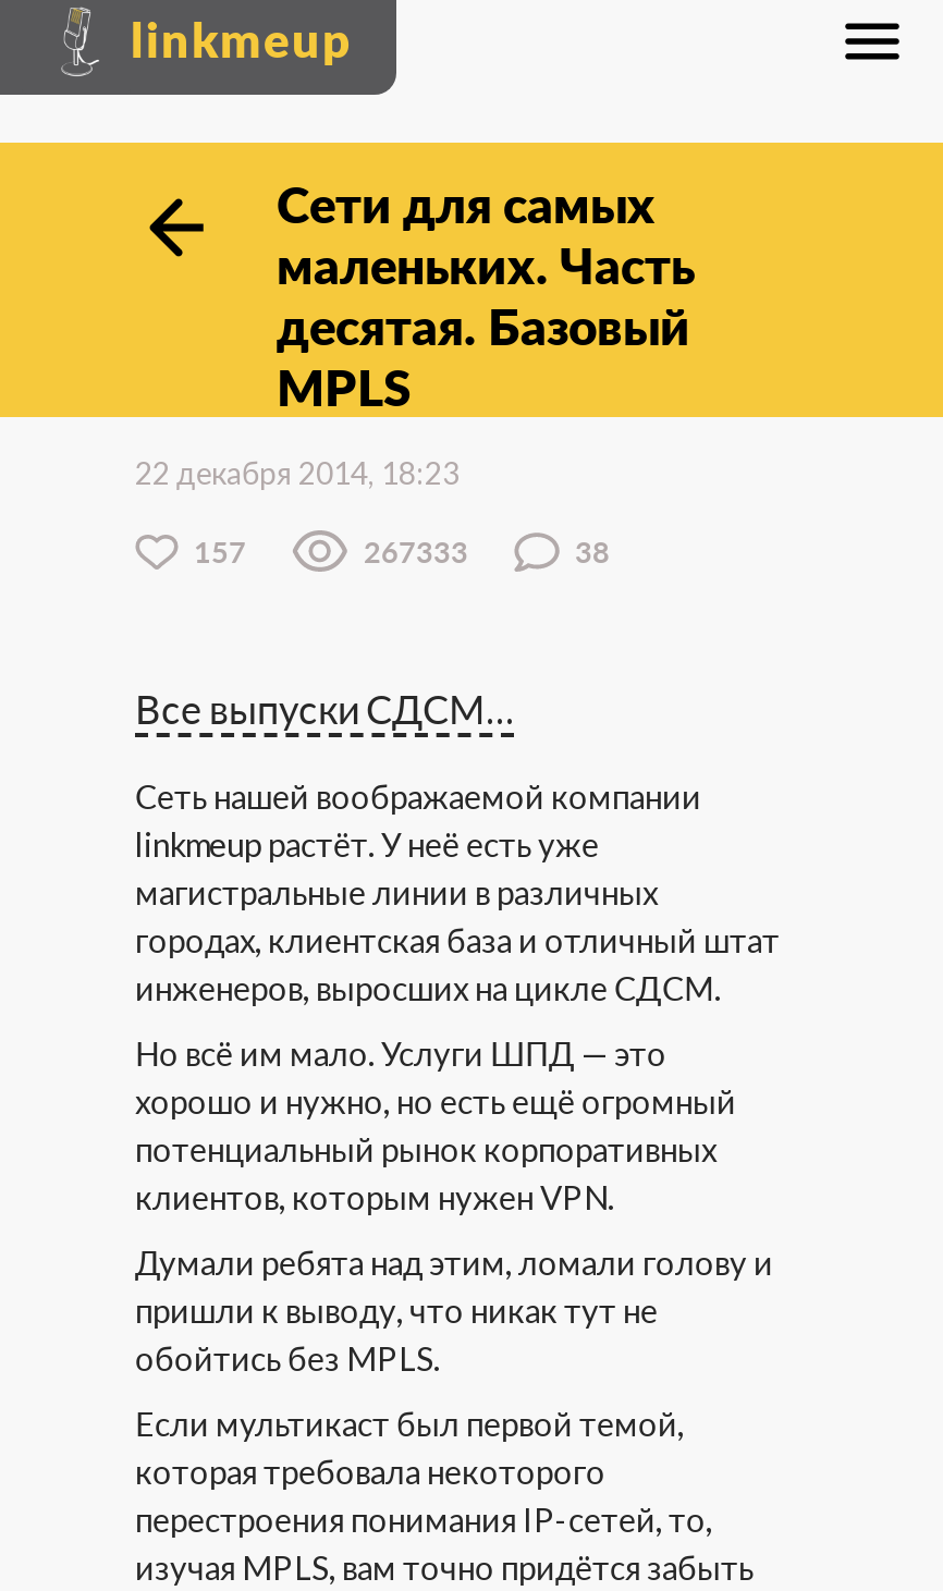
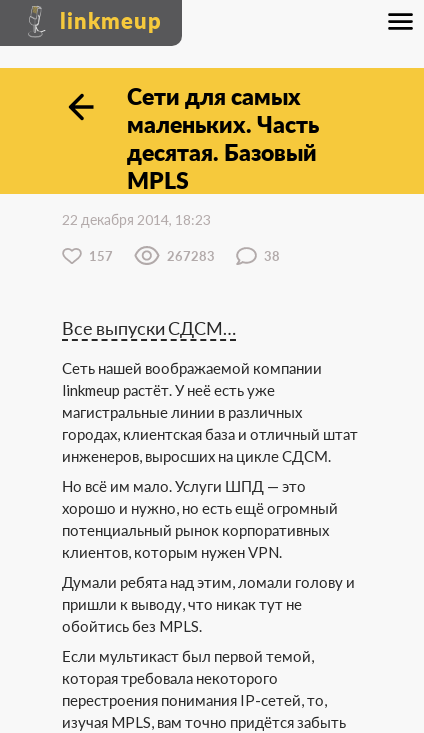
- 267333
+ 267283
